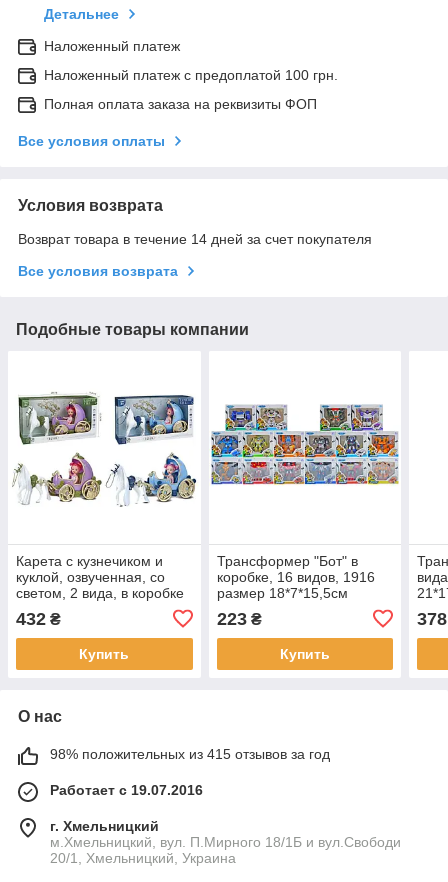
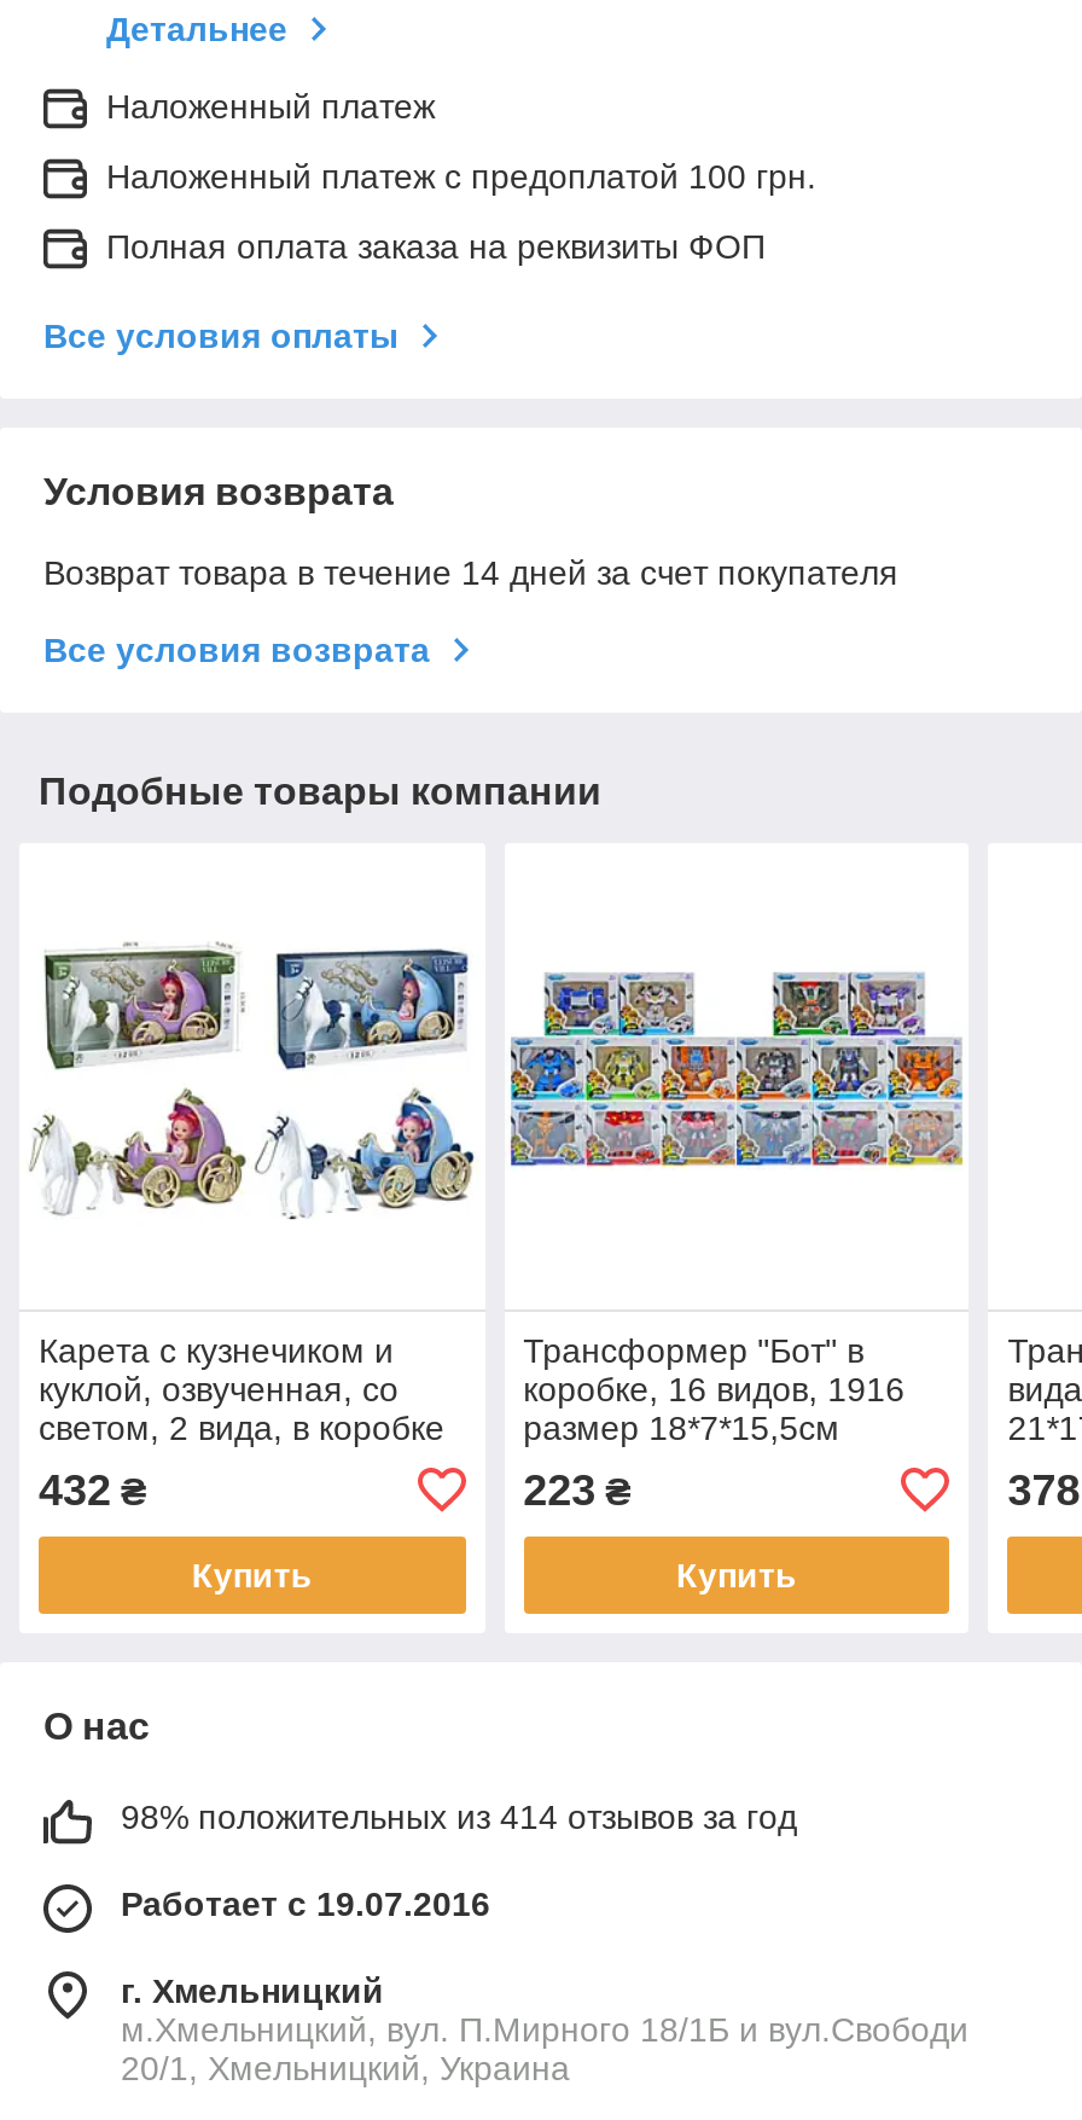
- 98% положительных из 415 отзывов за год
+ 98% положительных из 414 отзывов за год
